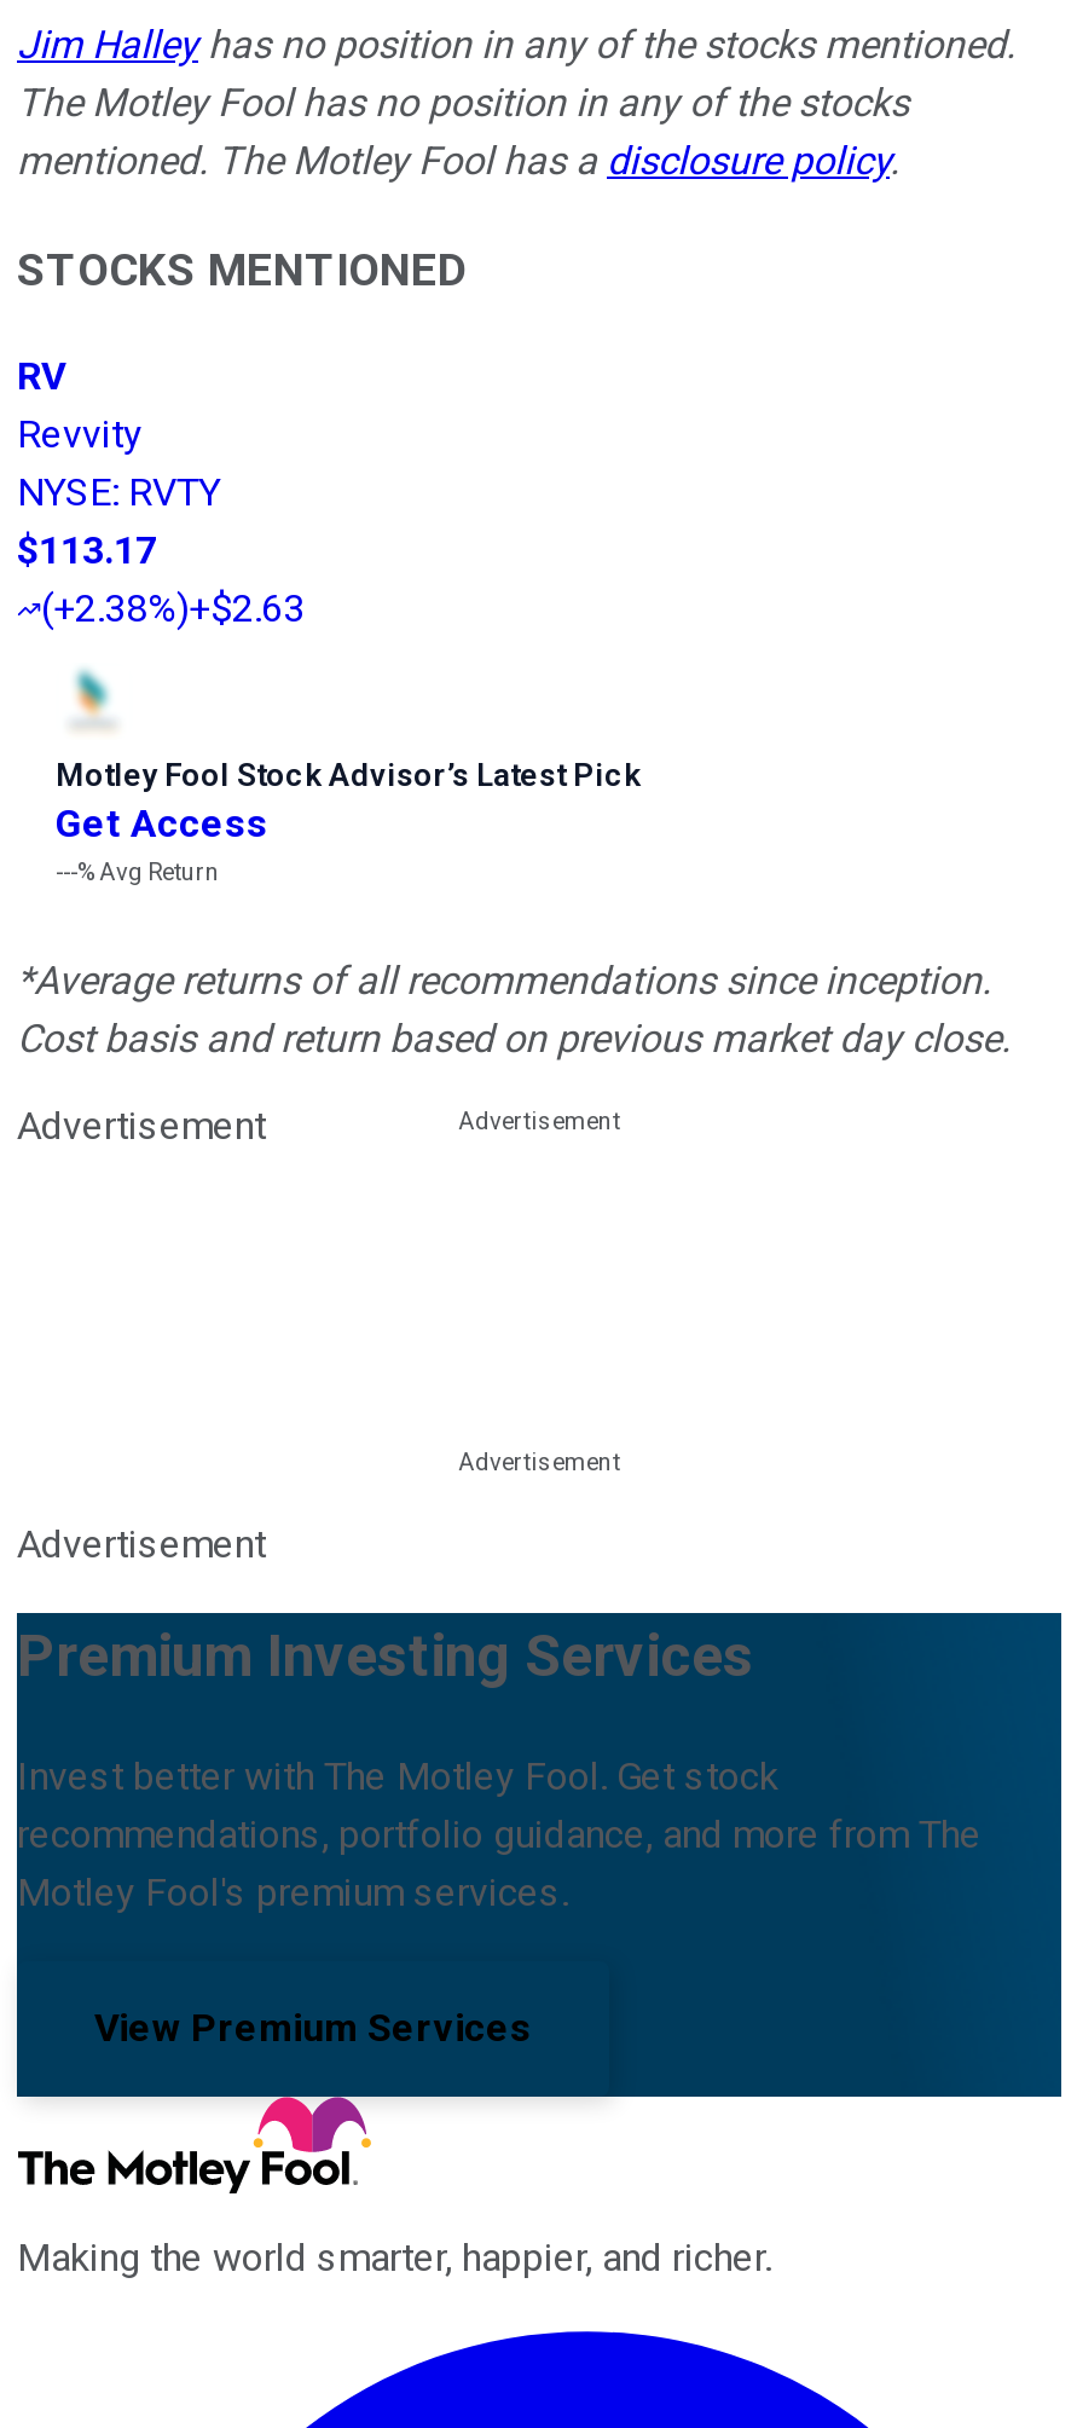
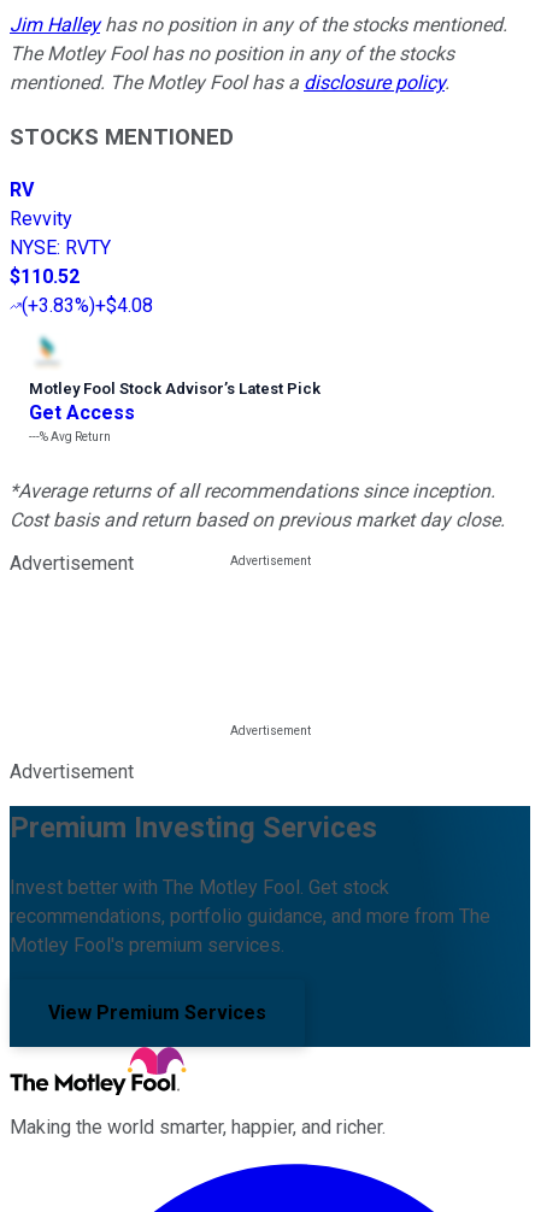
- $113.17
+ $110.52

- (+2.38%)+$2.63
+ (+3.83%)+$4.08
